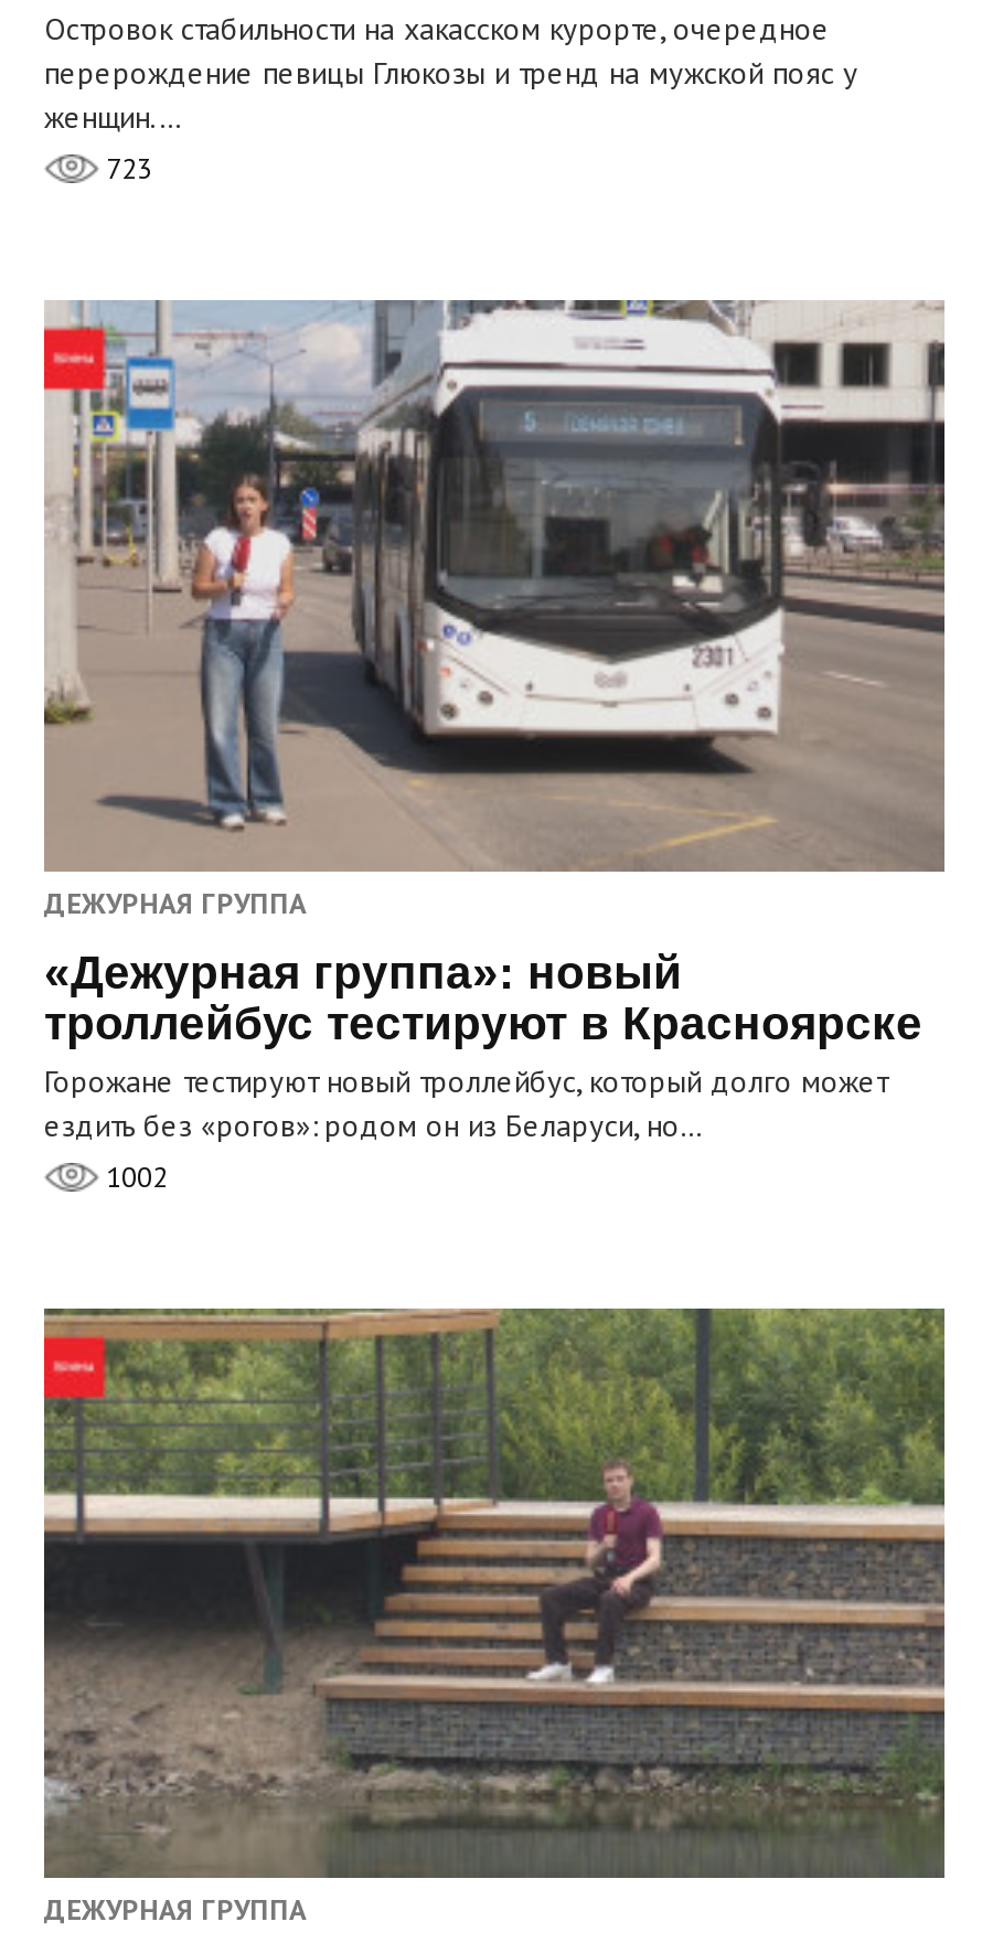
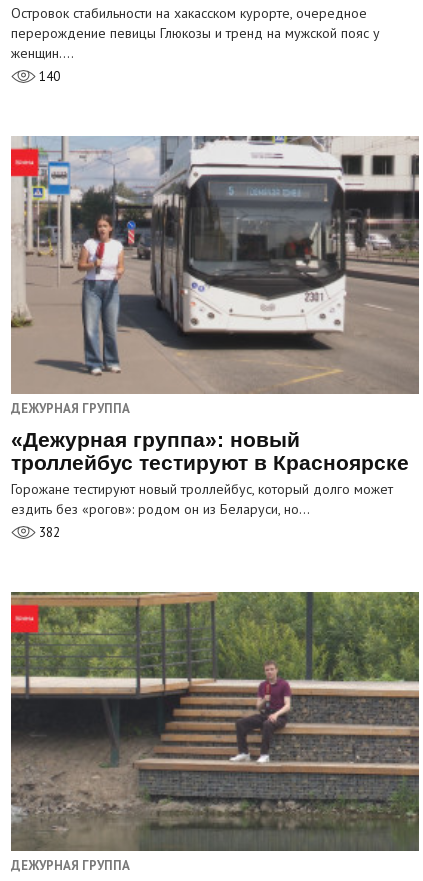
- 723
+ 140

- 1002
+ 382
